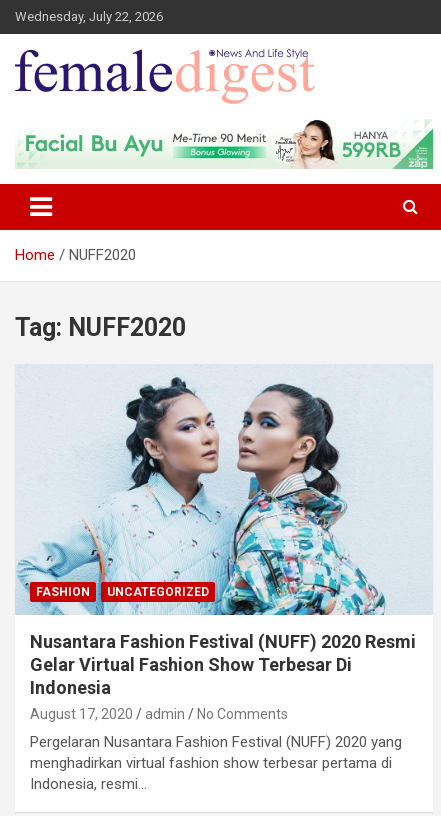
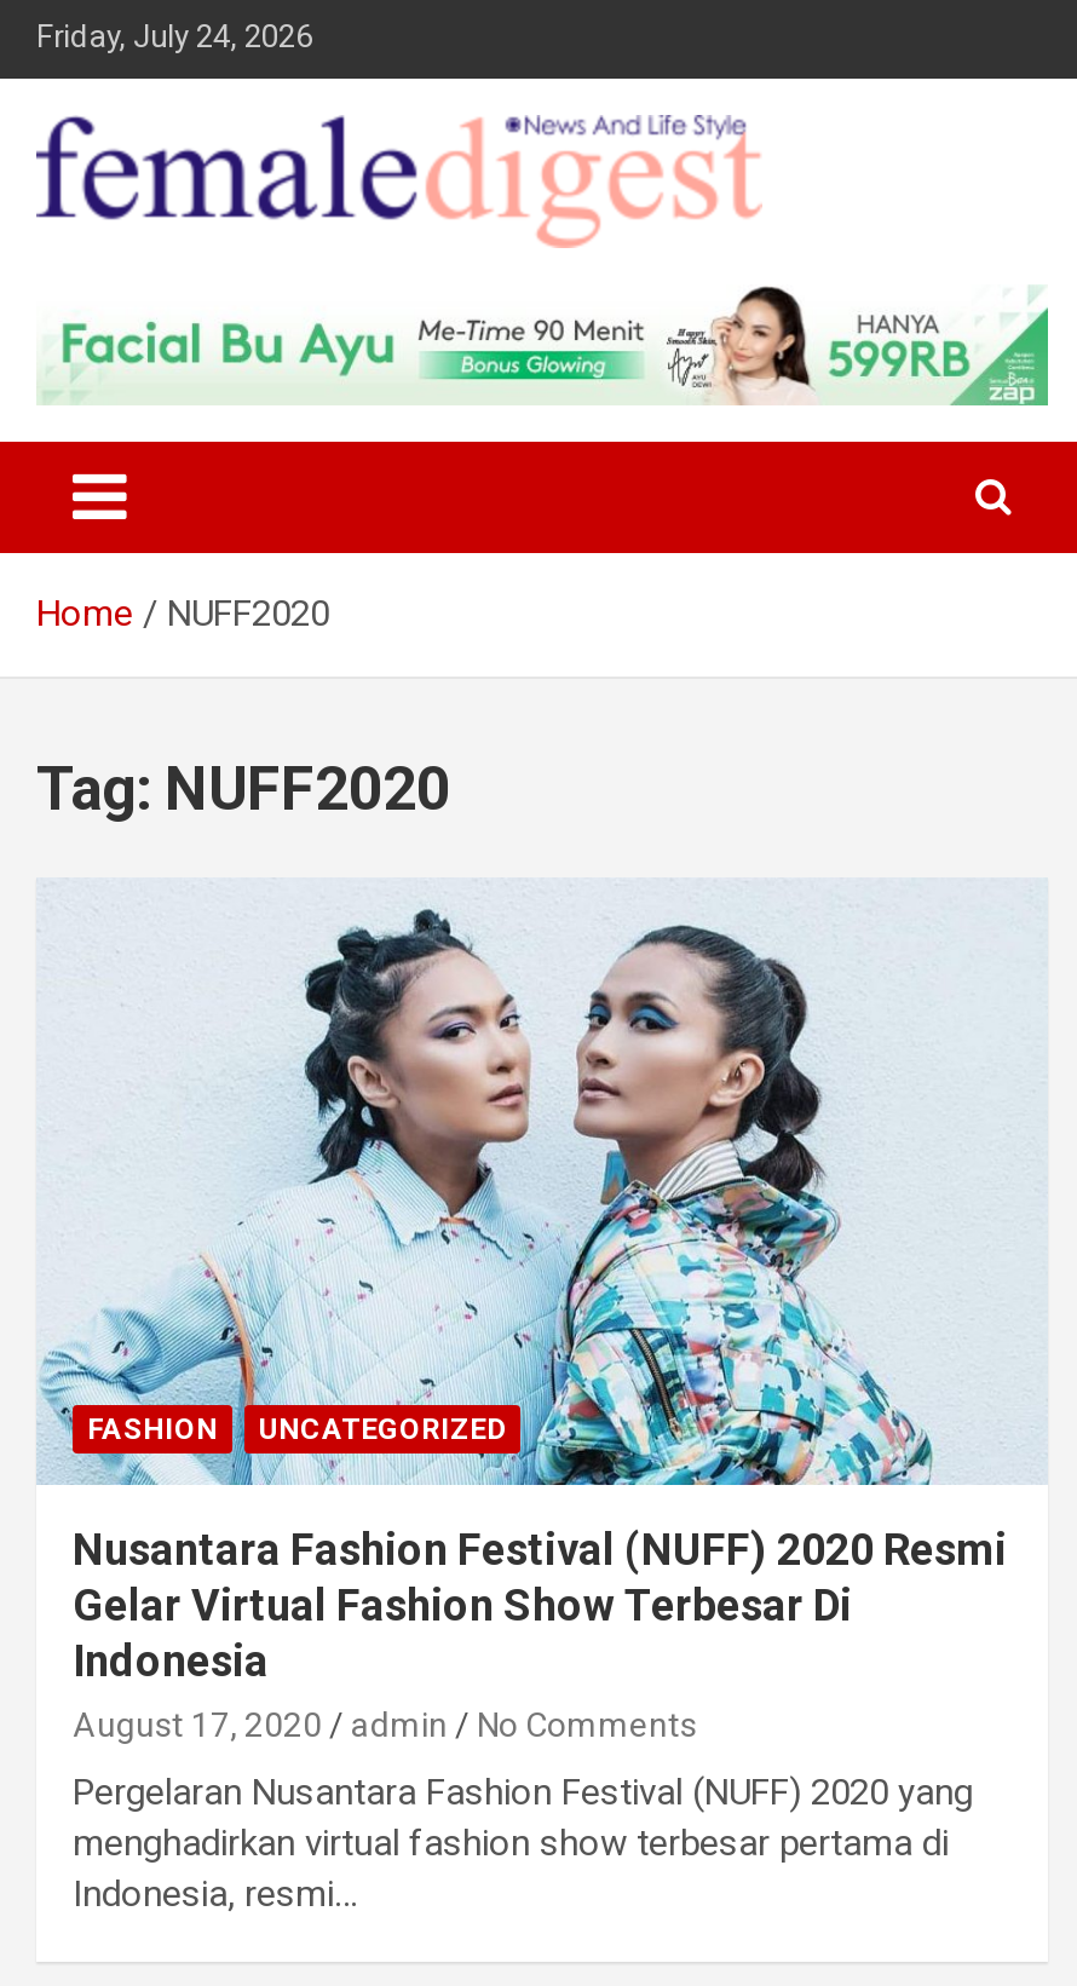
- Wednesday, July 22, 2026
+ Friday, July 24, 2026
